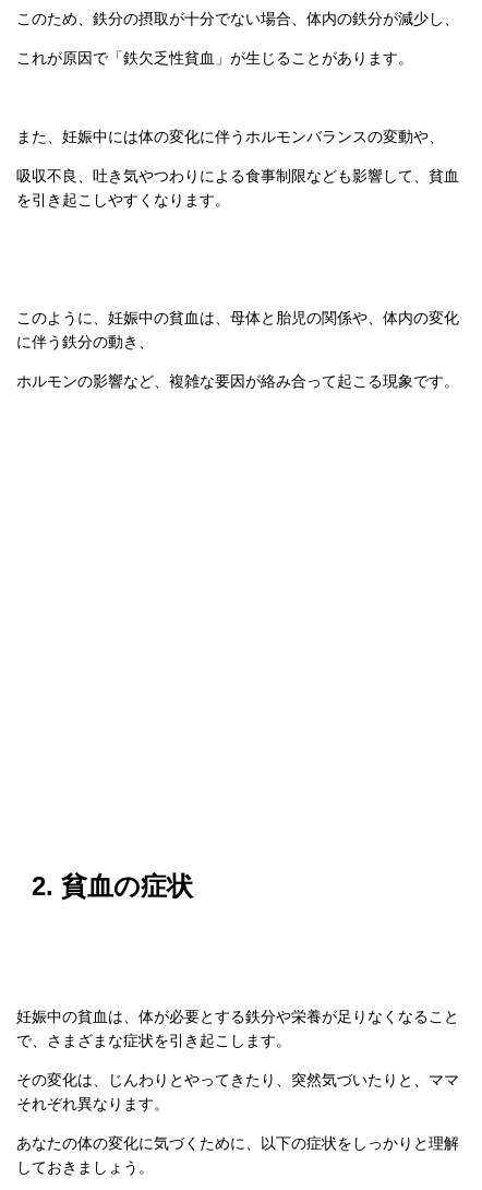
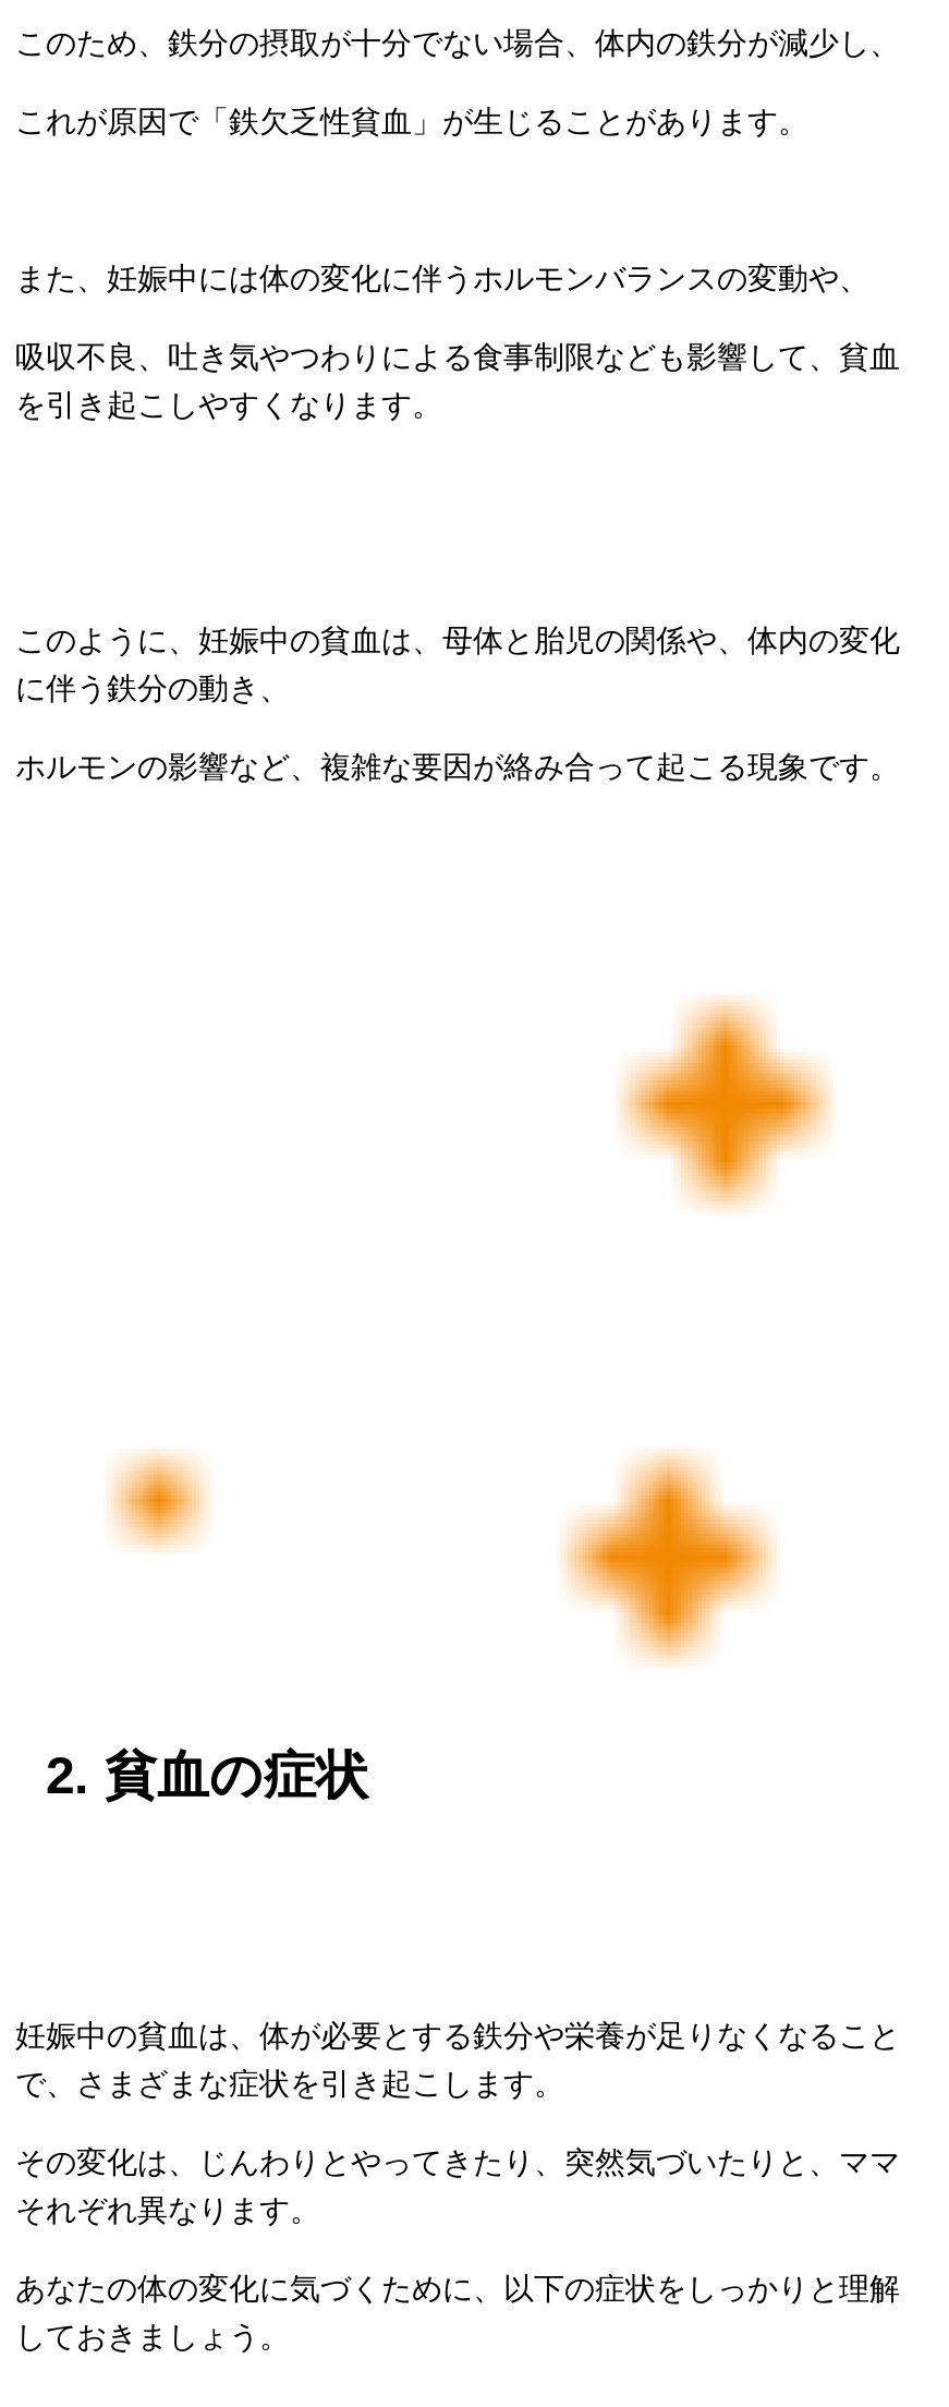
+ [image]

+ [image]

+ [image]
